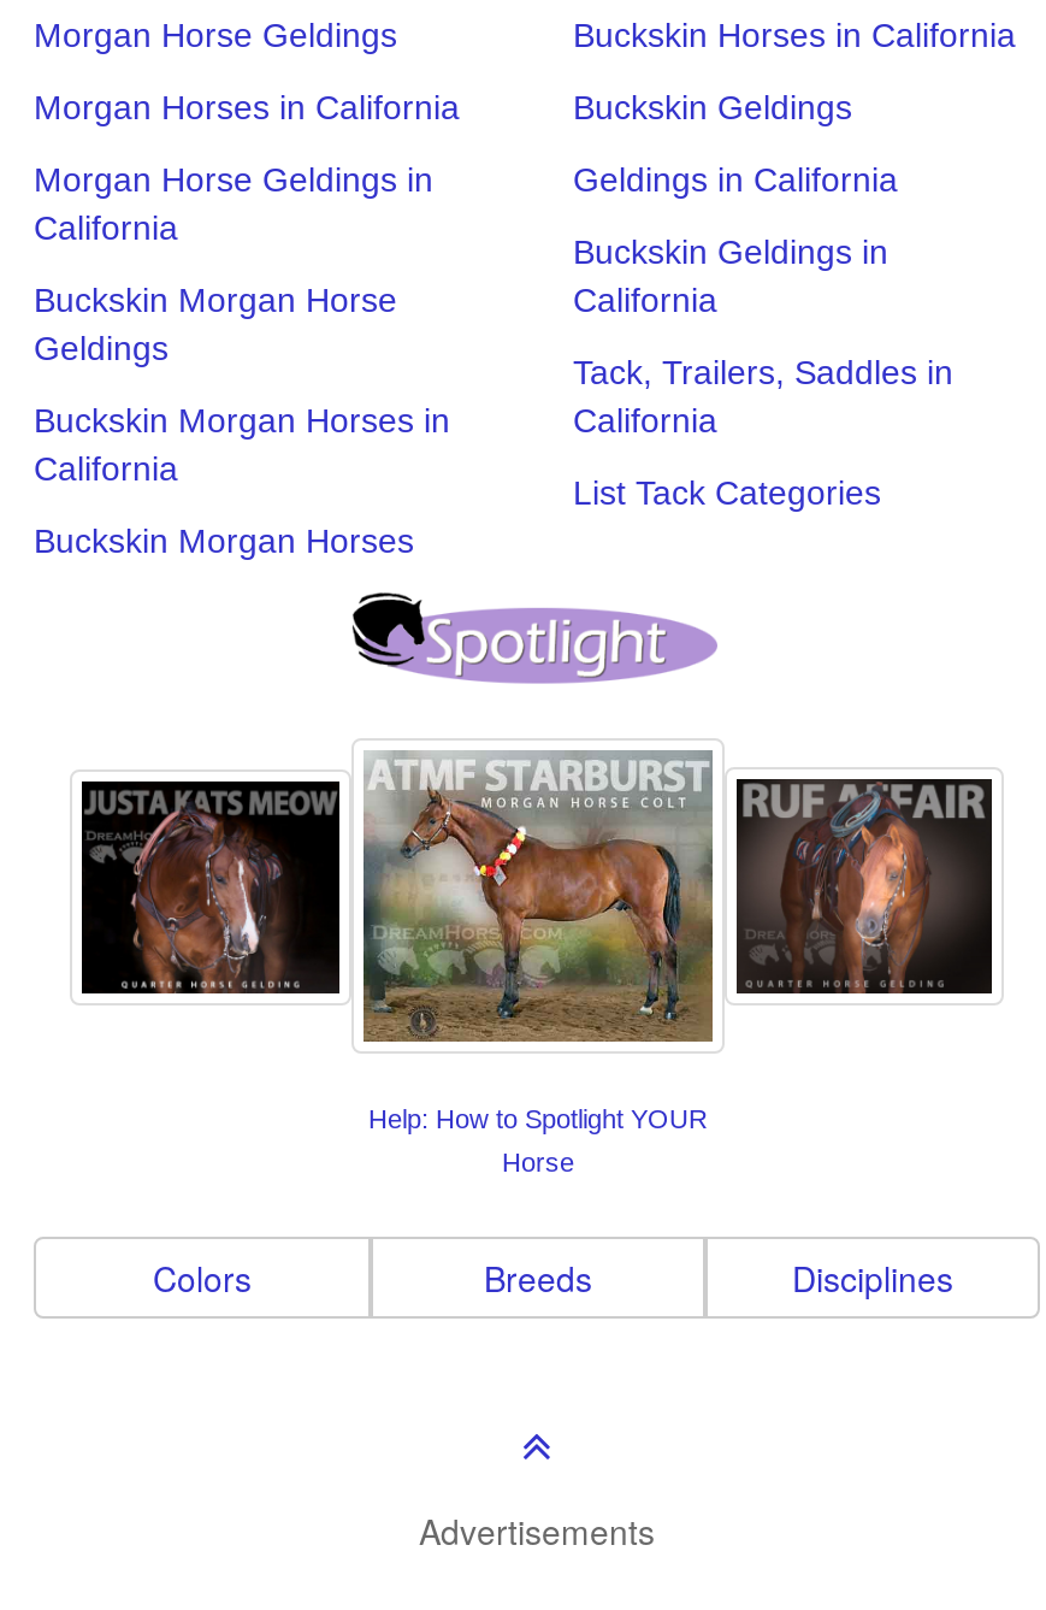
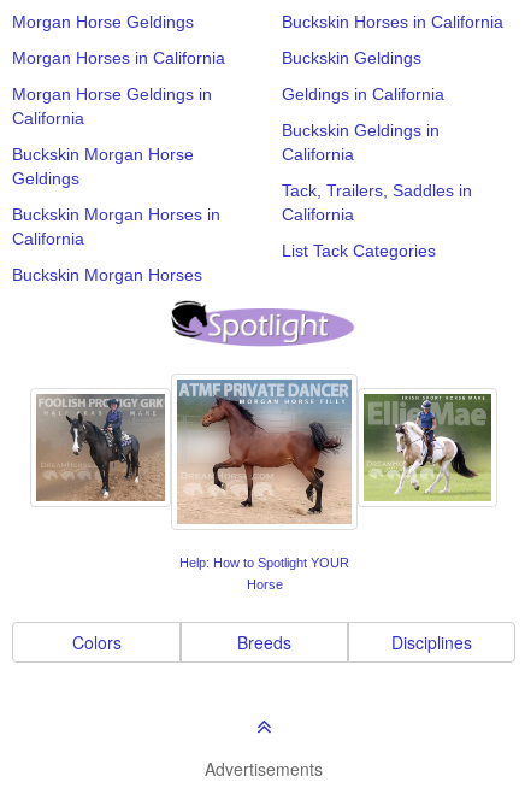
- [image]
+ [image]

- [image]
+ [image]

- [image]
+ [image]
